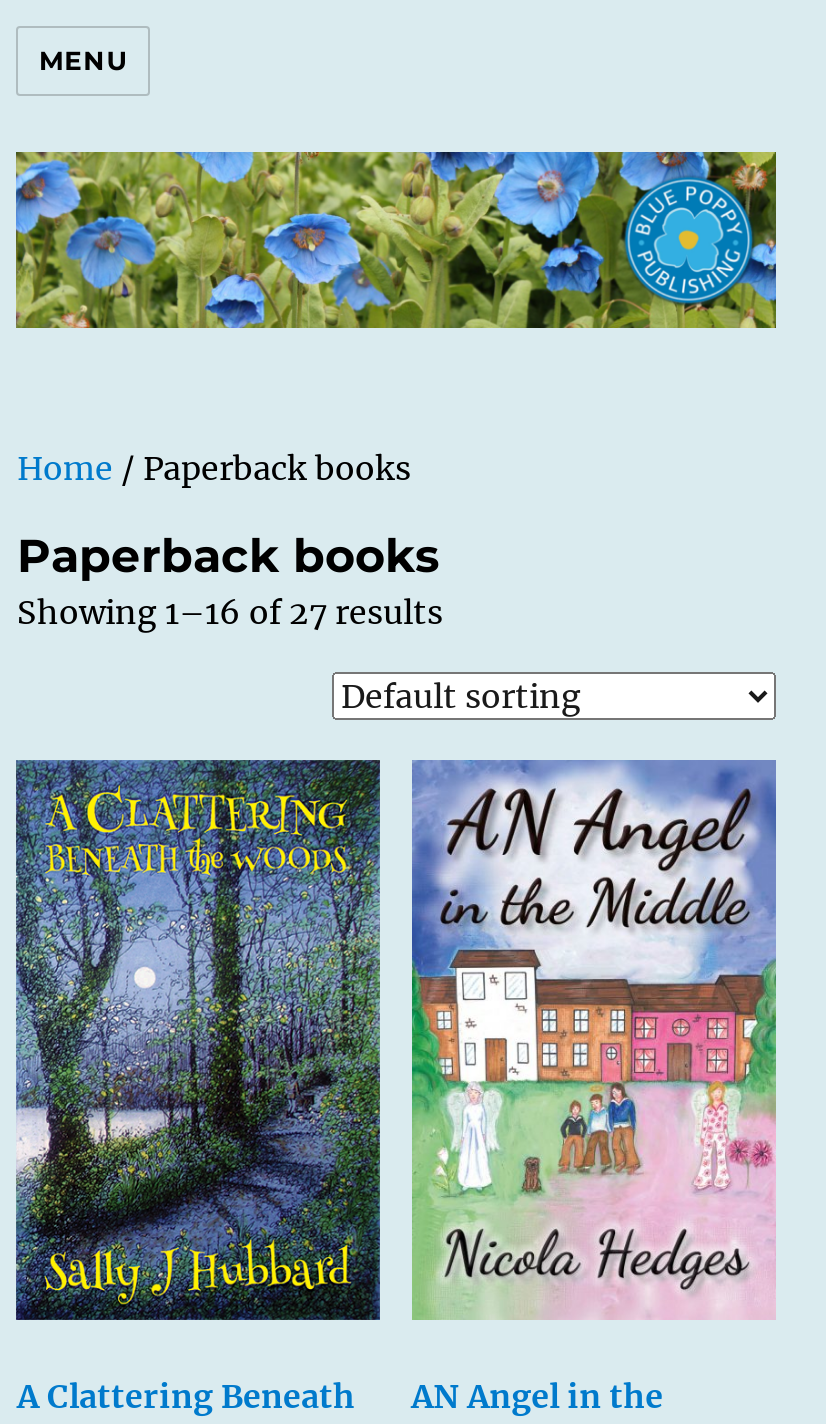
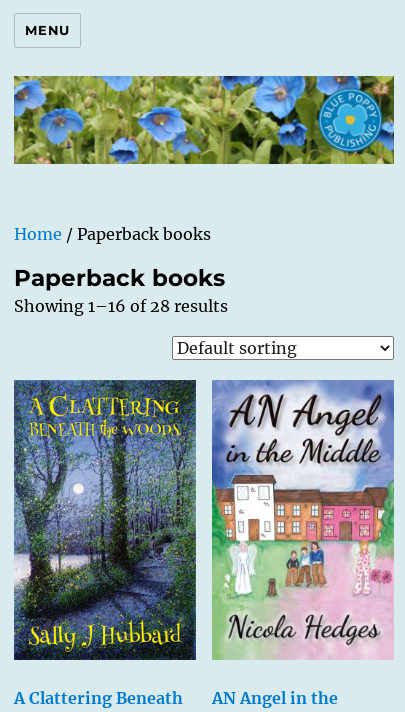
- Showing 1–16 of 27 results
+ Showing 1–16 of 28 results
